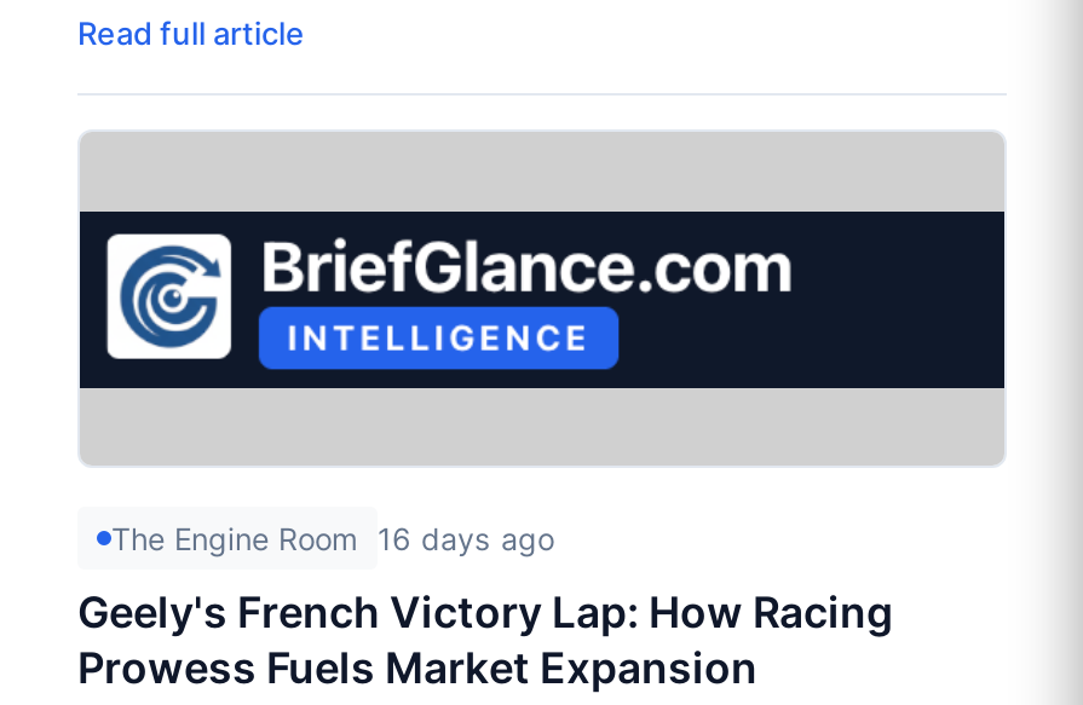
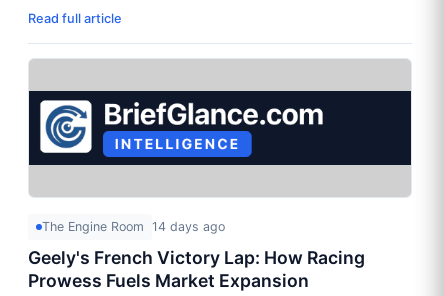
- The Engine Room 16 days ago
+ The Engine Room 14 days ago
